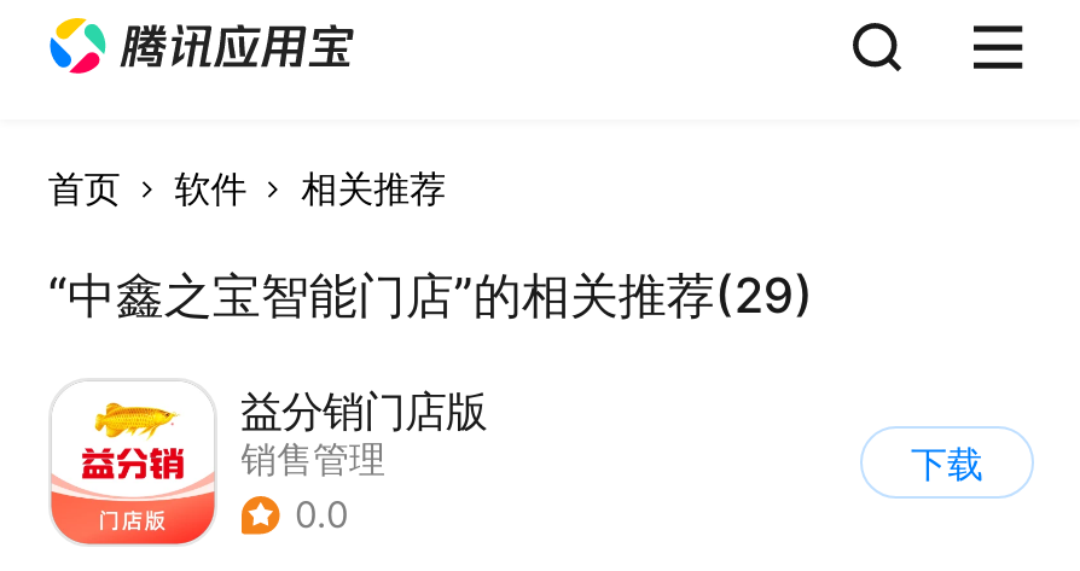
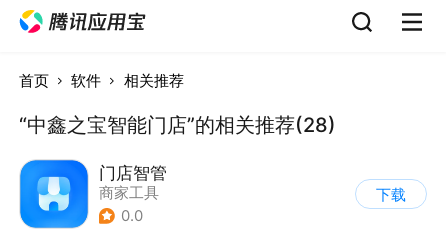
- “中鑫之宝智能门店”的相关推荐(29)
+ “中鑫之宝智能门店”的相关推荐(28)

- [image]
- 益分销门店版
- 销售管理
+ [image]
+ 门店智管
+ 商家工具
